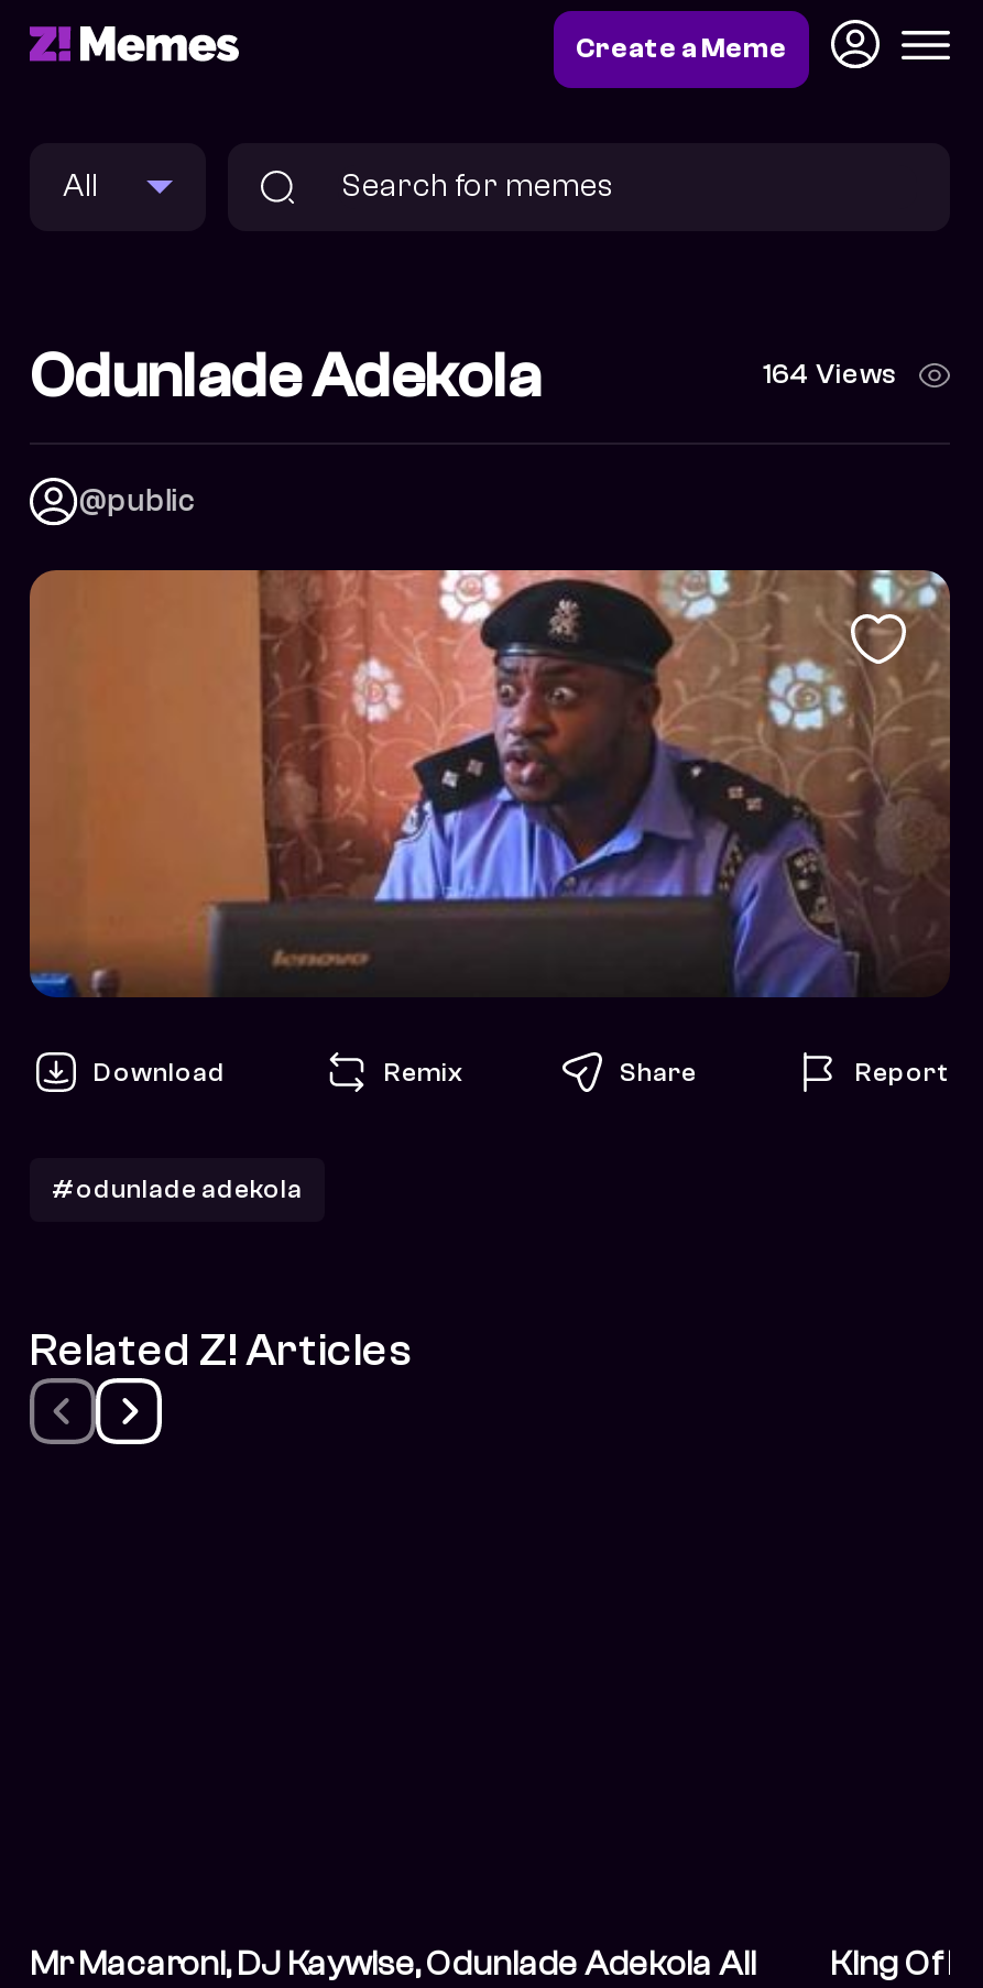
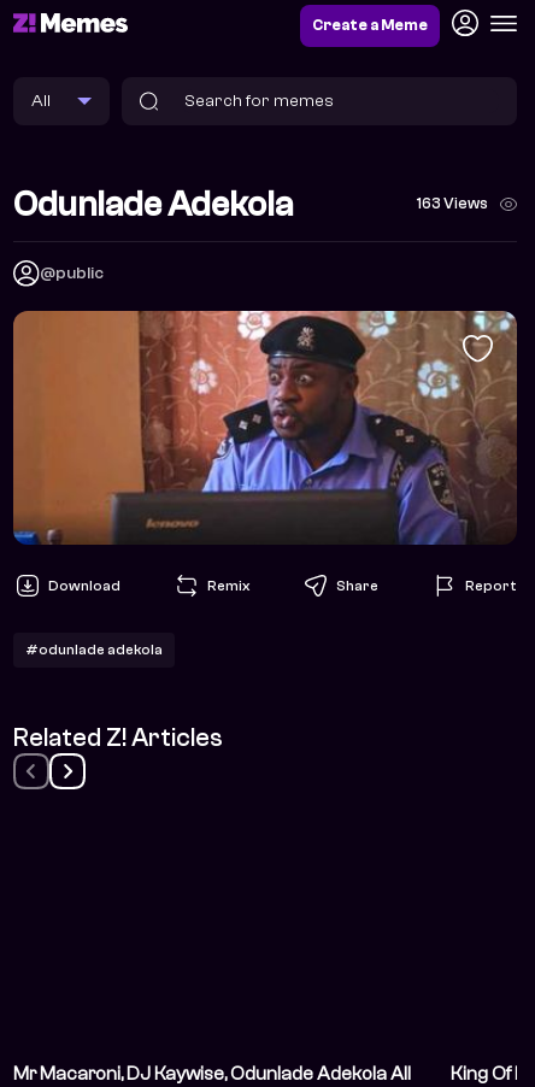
- 164 Views
+ 163 Views
